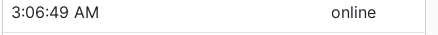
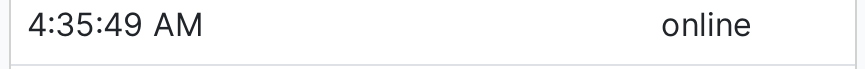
- 3:06:49 AM
+ 4:35:49 AM
